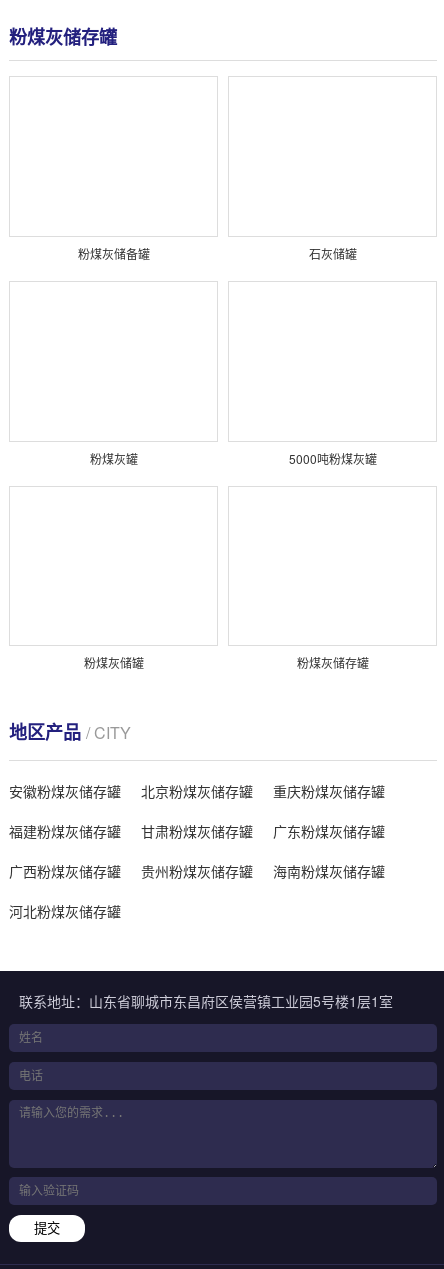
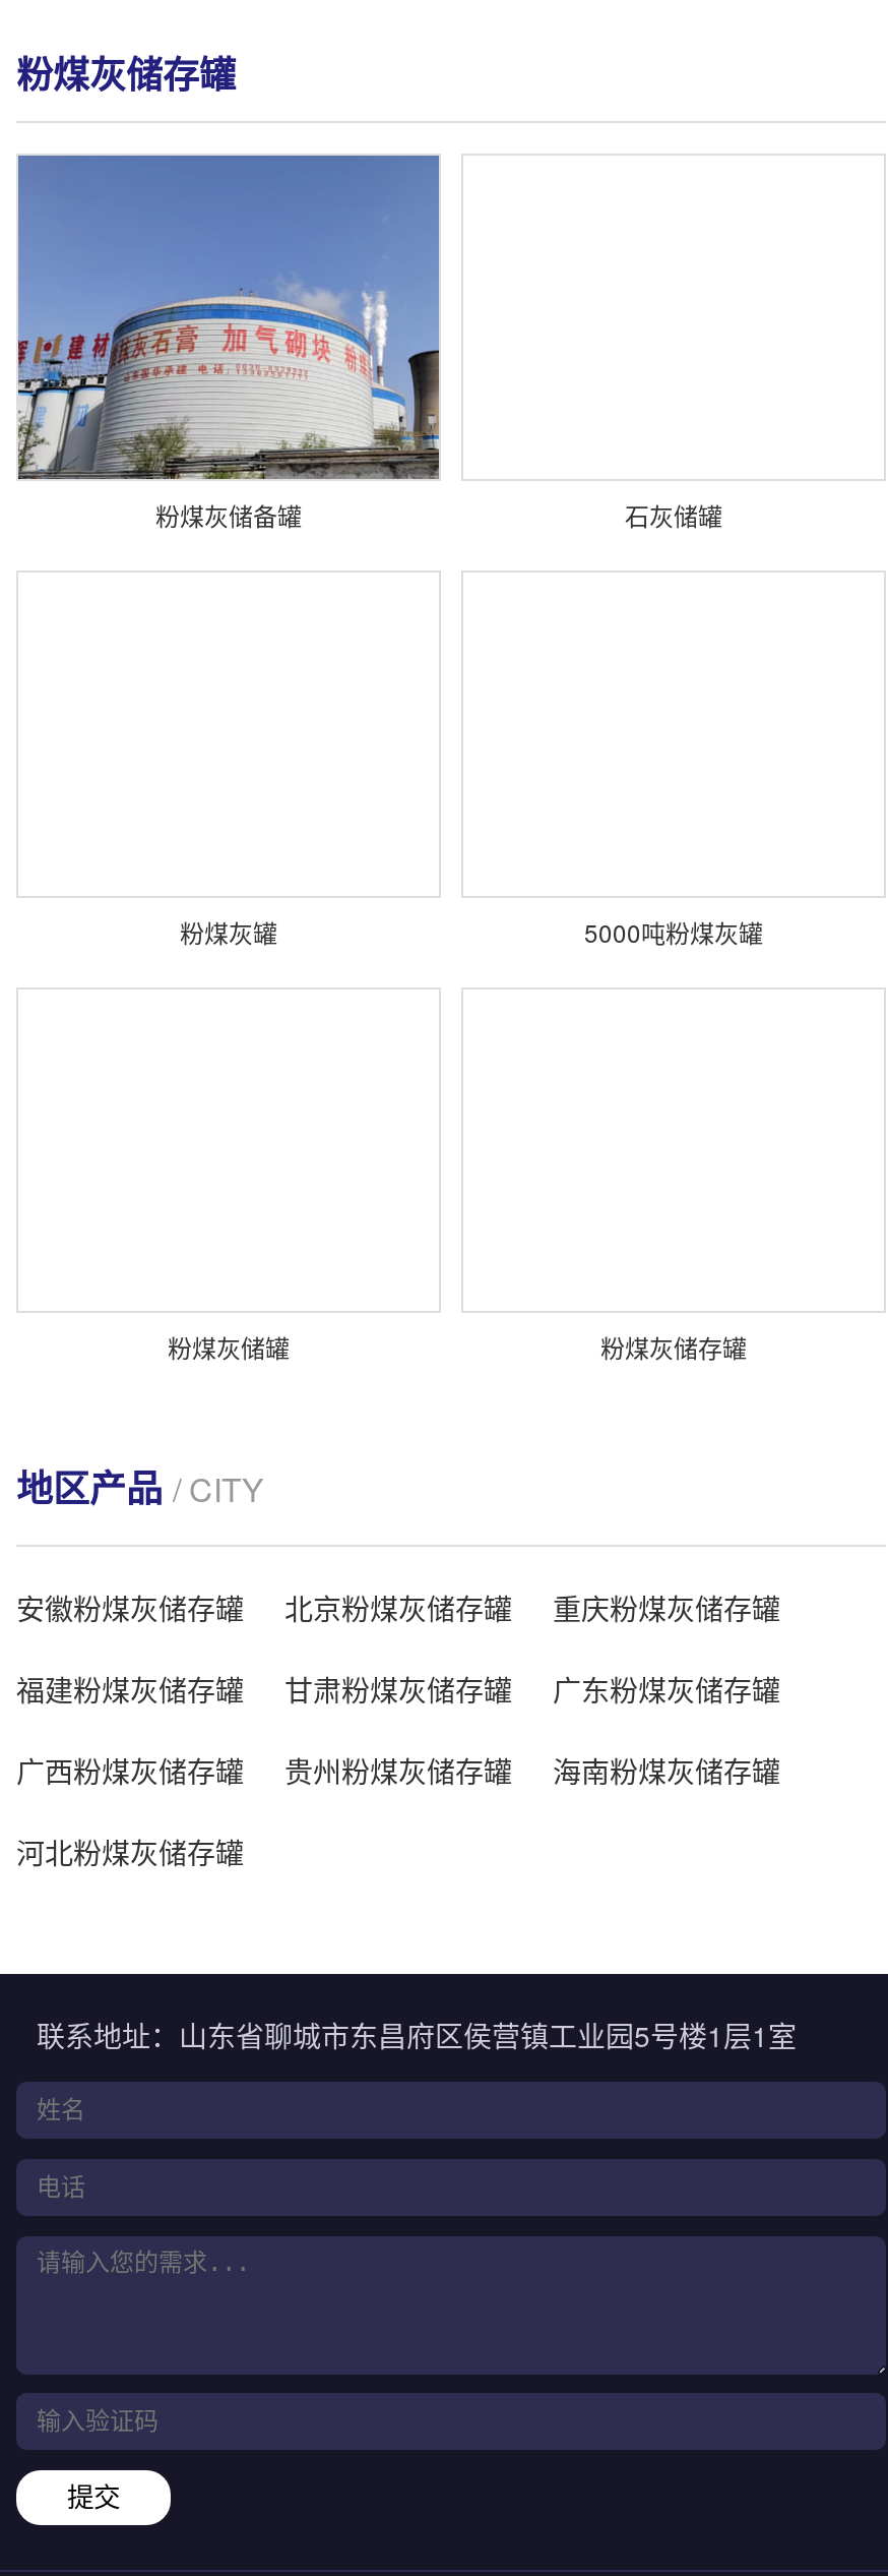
+ [image]
